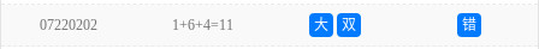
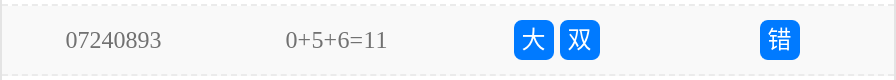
- 07220202
+ 07240893

- 1+6+4=11
+ 0+5+6=11
